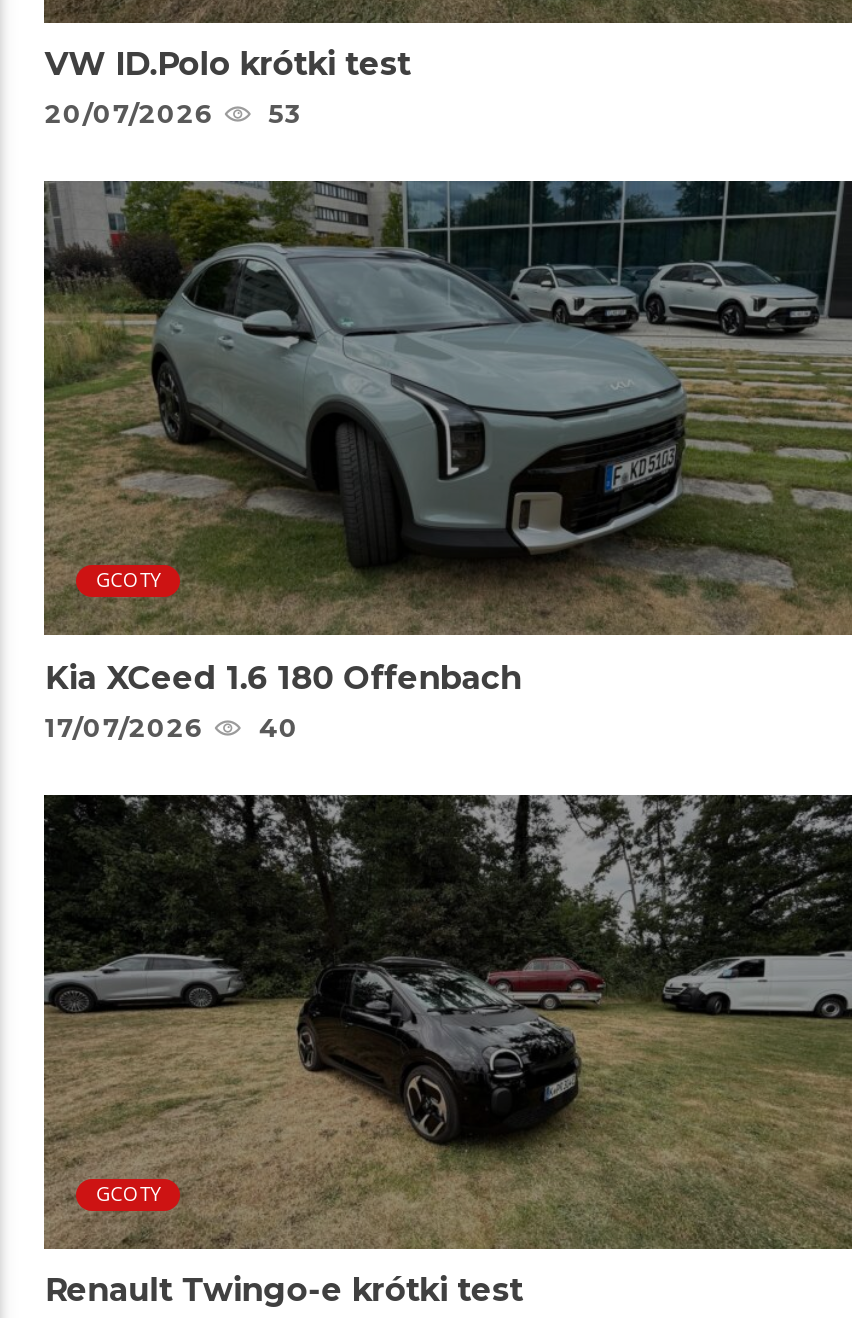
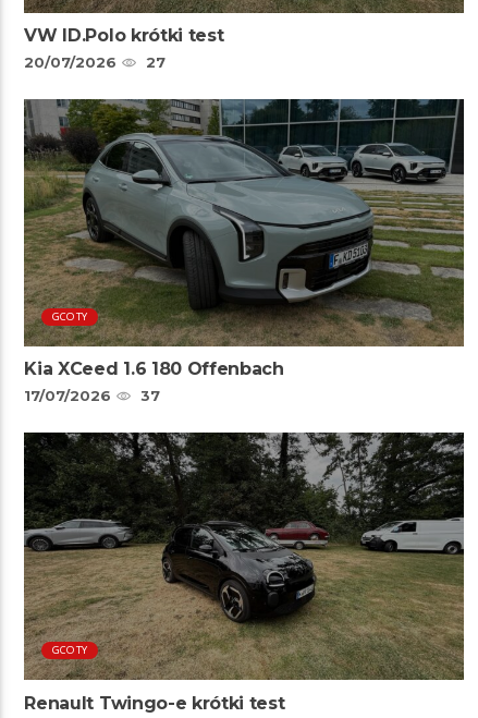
- 20/07/2026 53
+ 20/07/2026 27

- 17/07/2026 40
+ 17/07/2026 37
